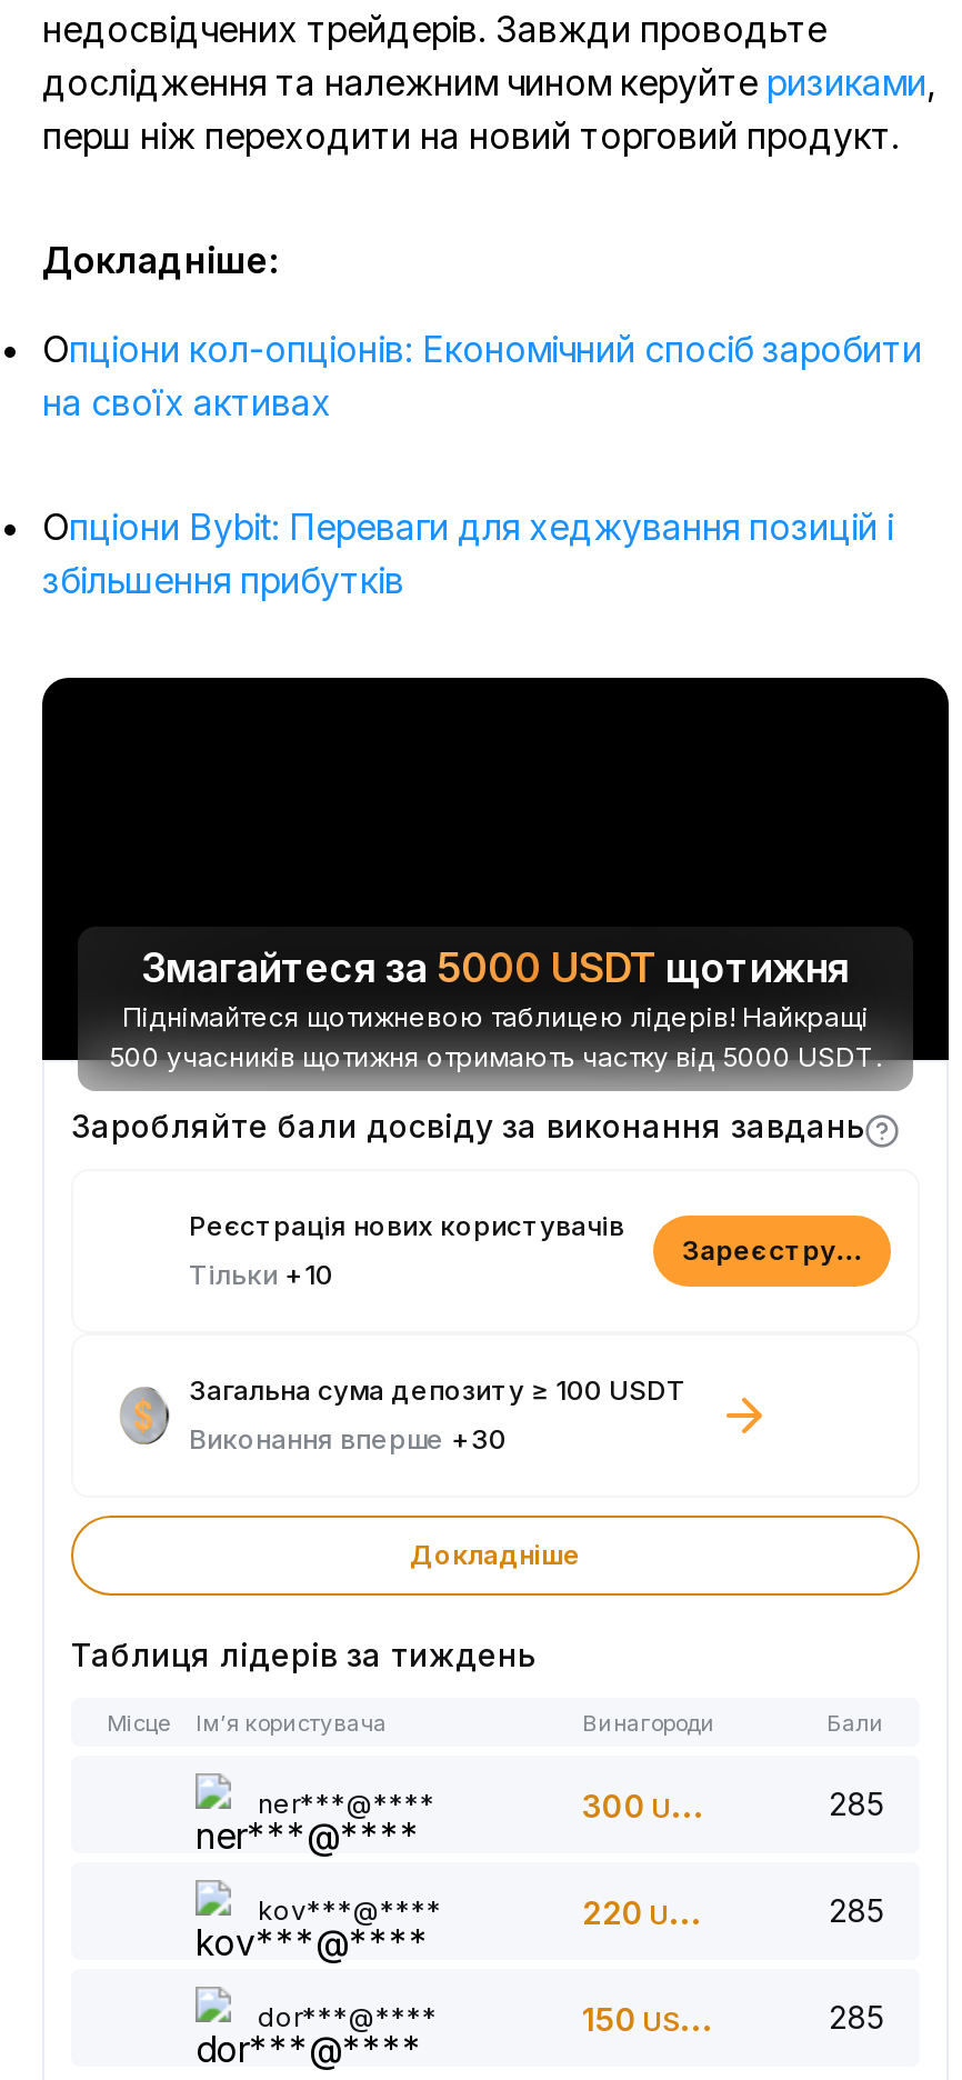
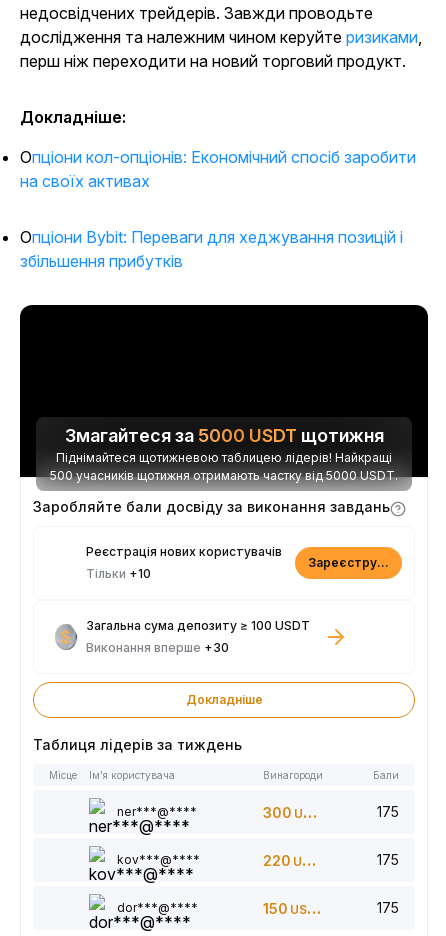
- 285
+ 175

- 285
+ 175

- 285
+ 175
